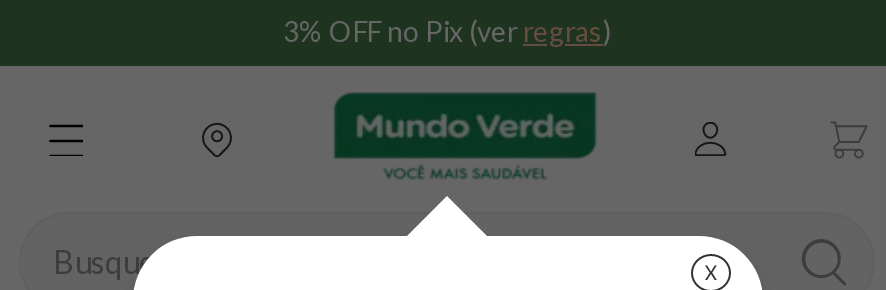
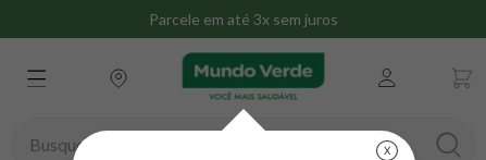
- 3% OFF no Pix (ver regras)
+ Parcele em até 3x sem juros
